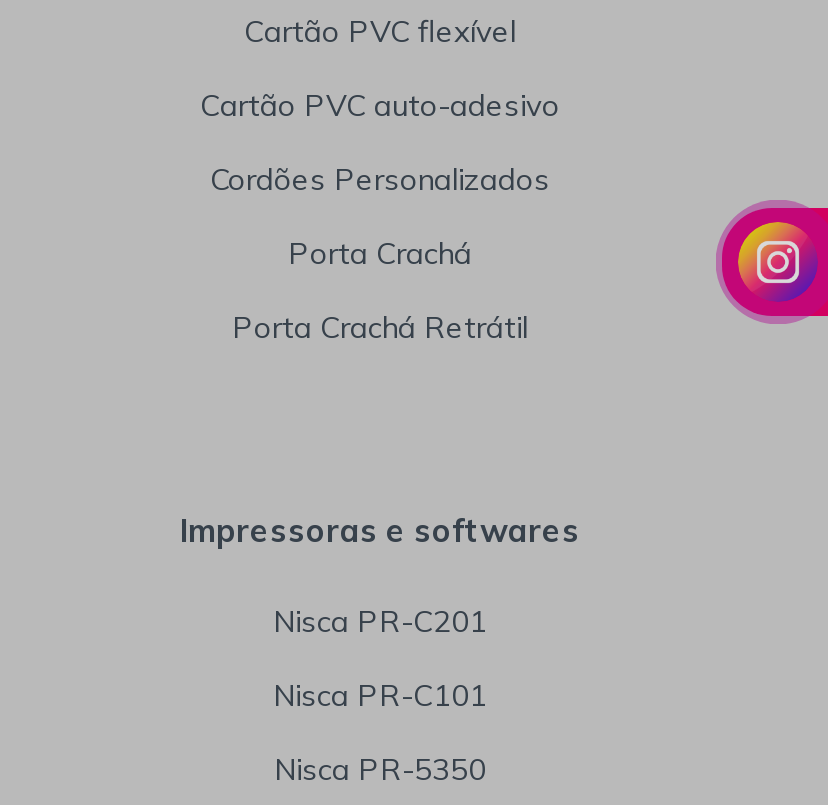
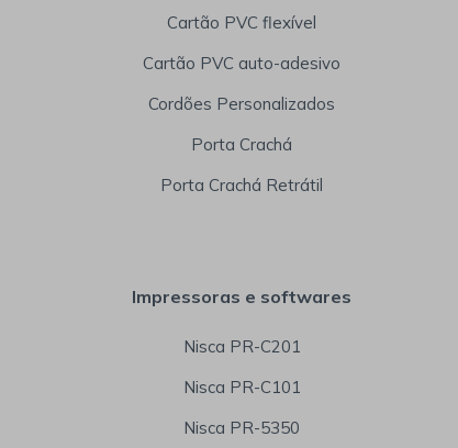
- [image]
